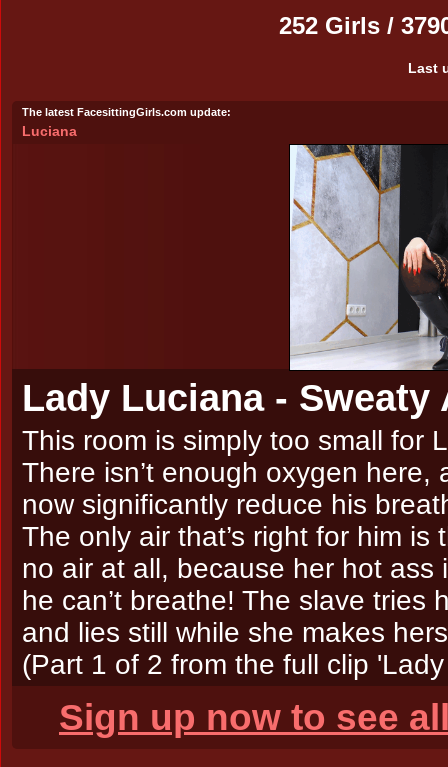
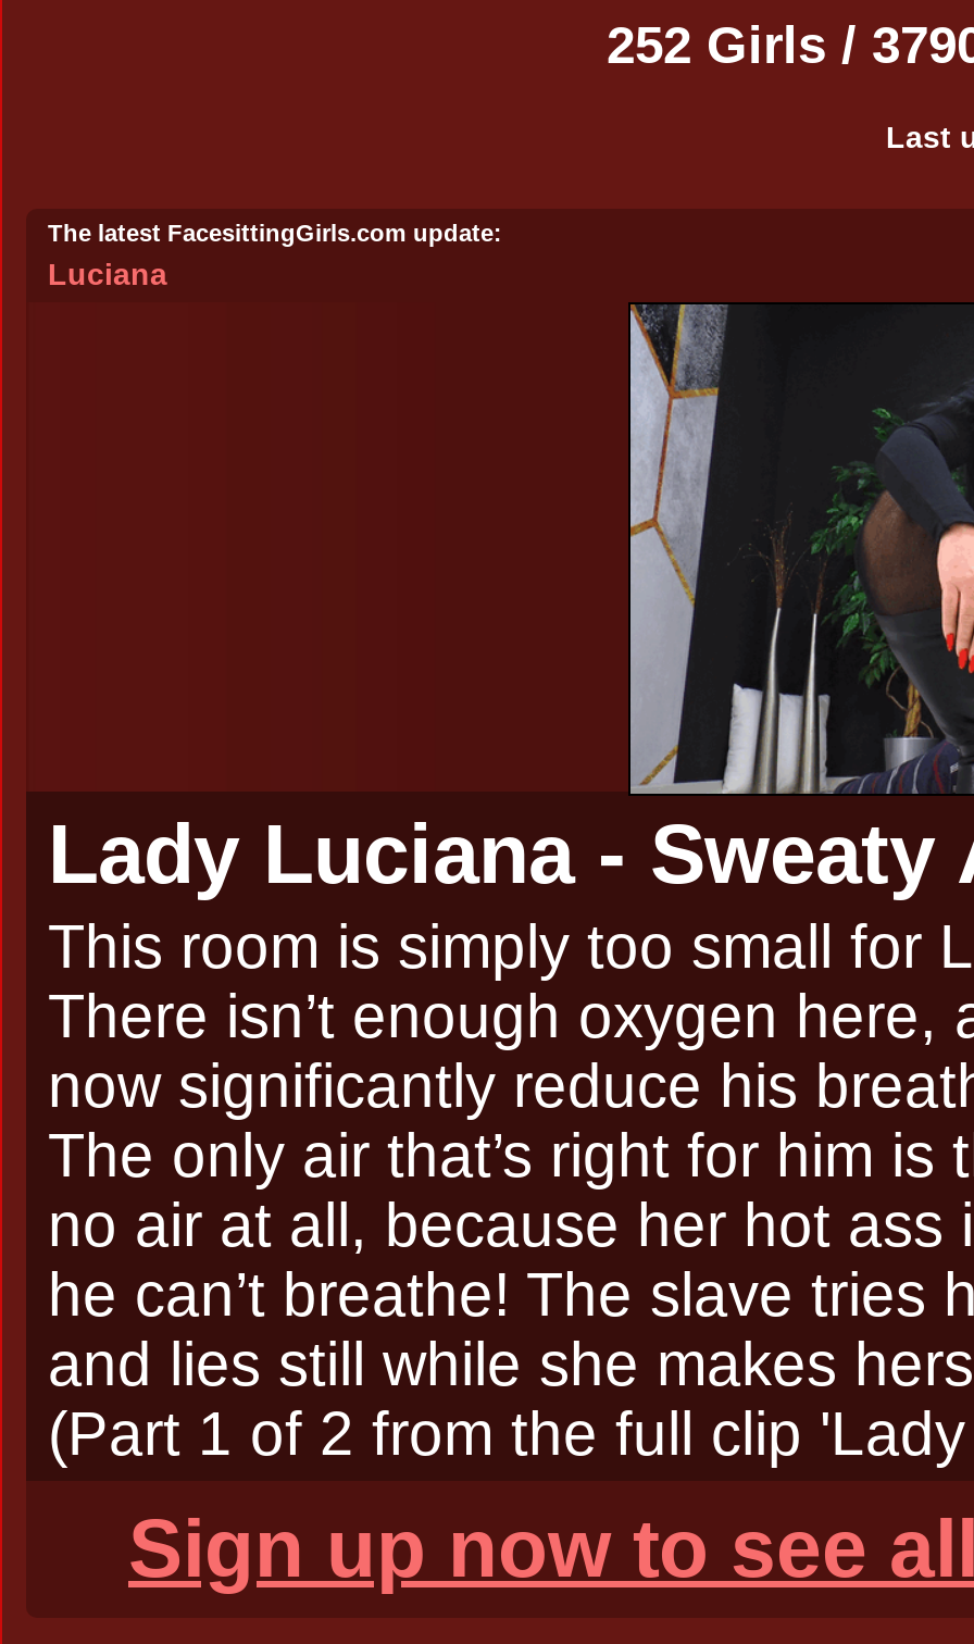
- [image]
+ [image]
